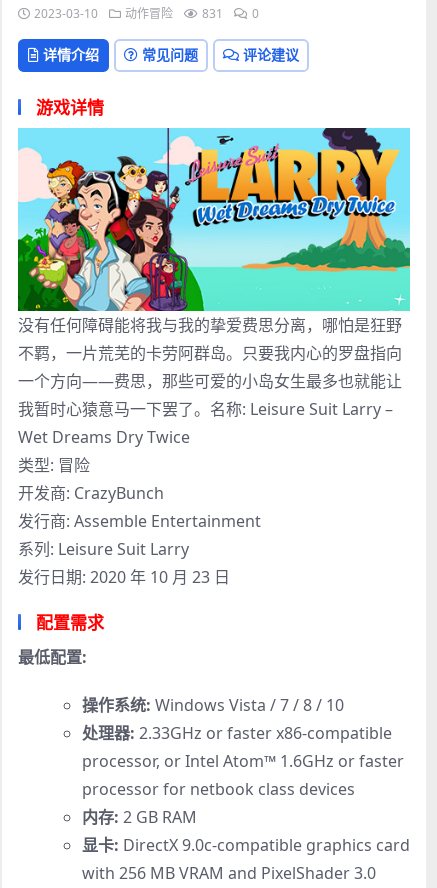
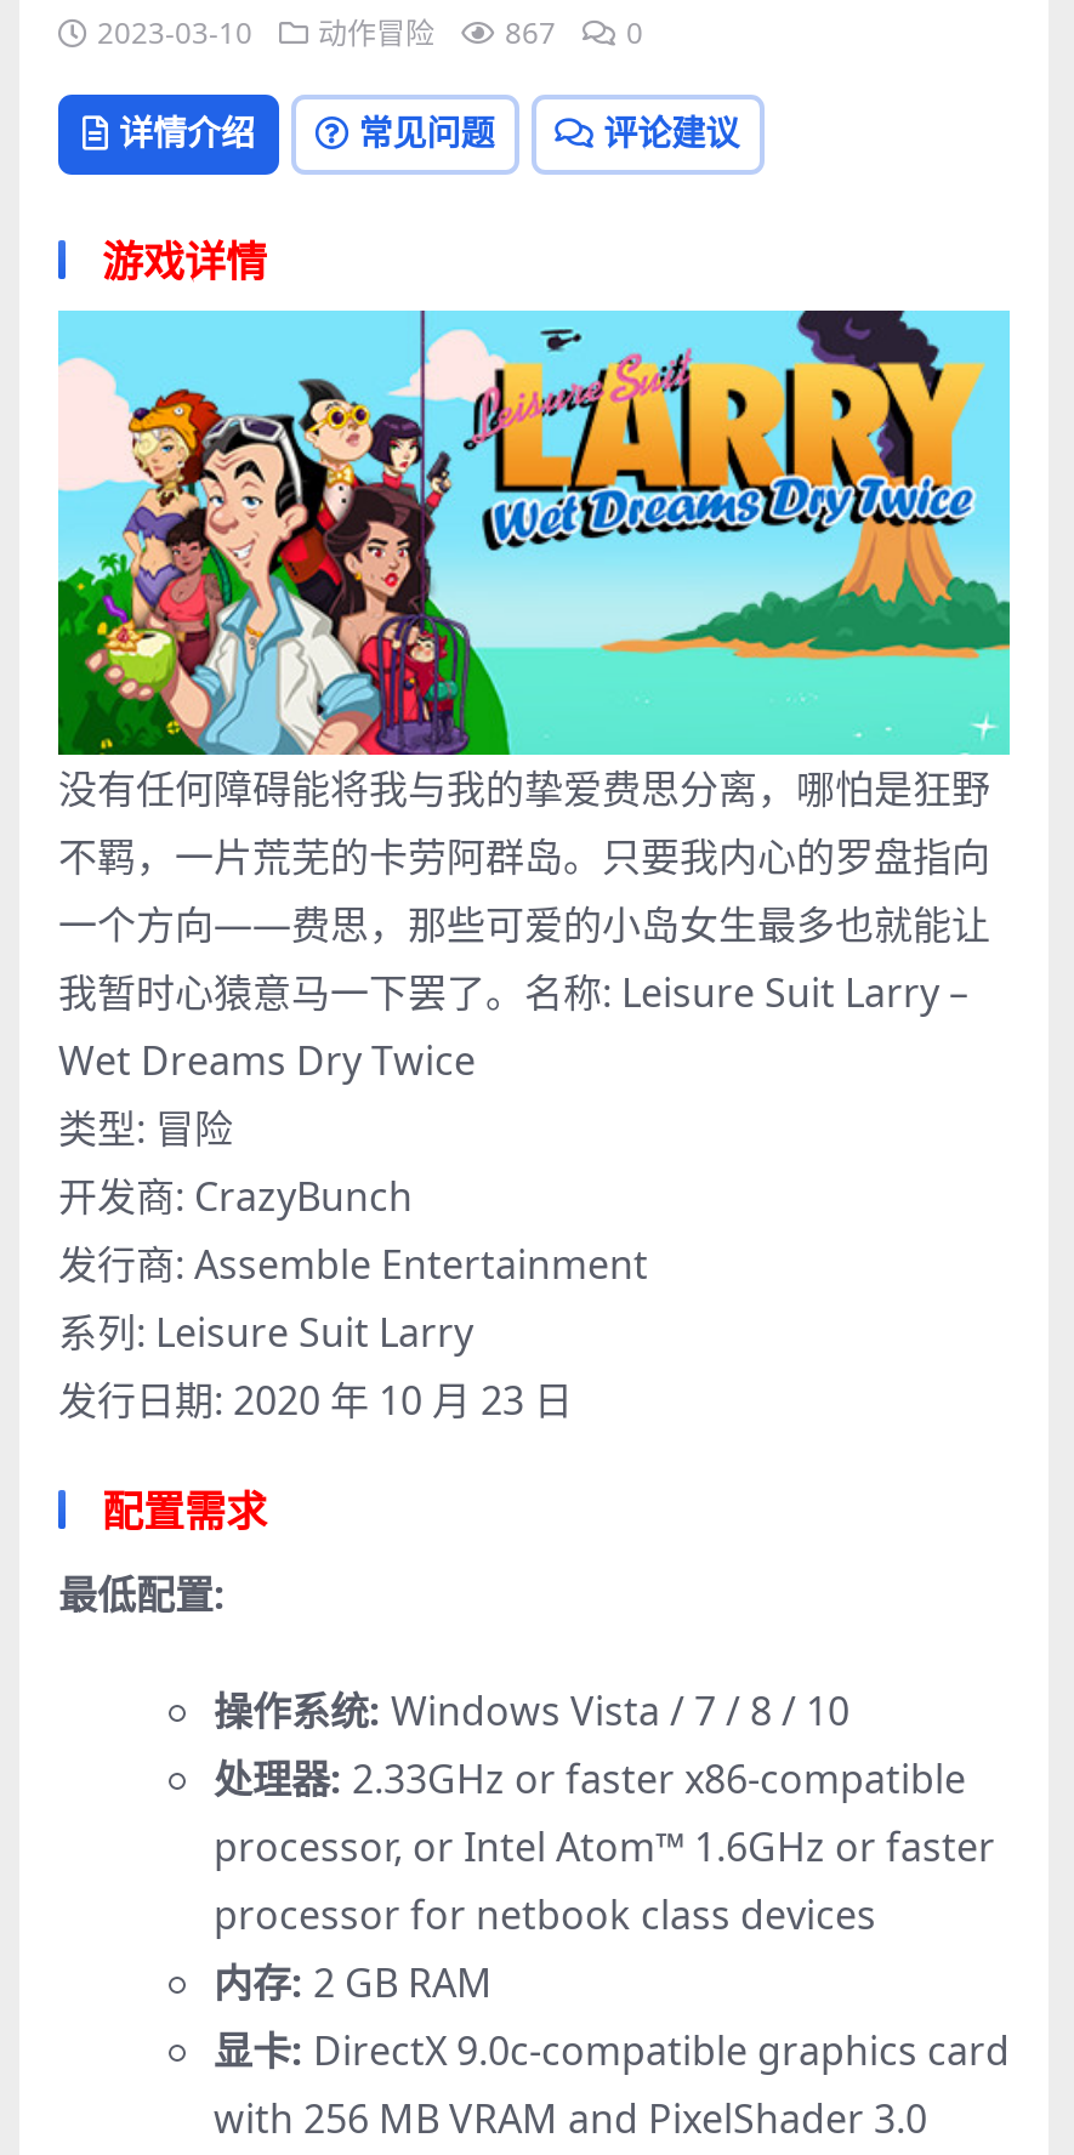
- 2023-03-10 动作冒险 831 0
+ 2023-03-10 动作冒险 867 0
